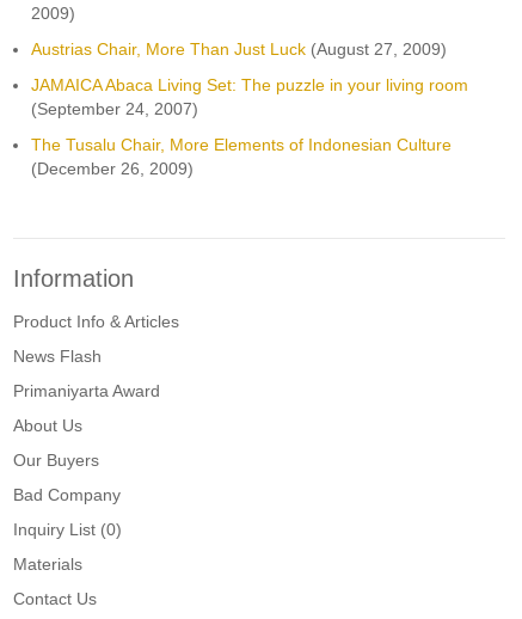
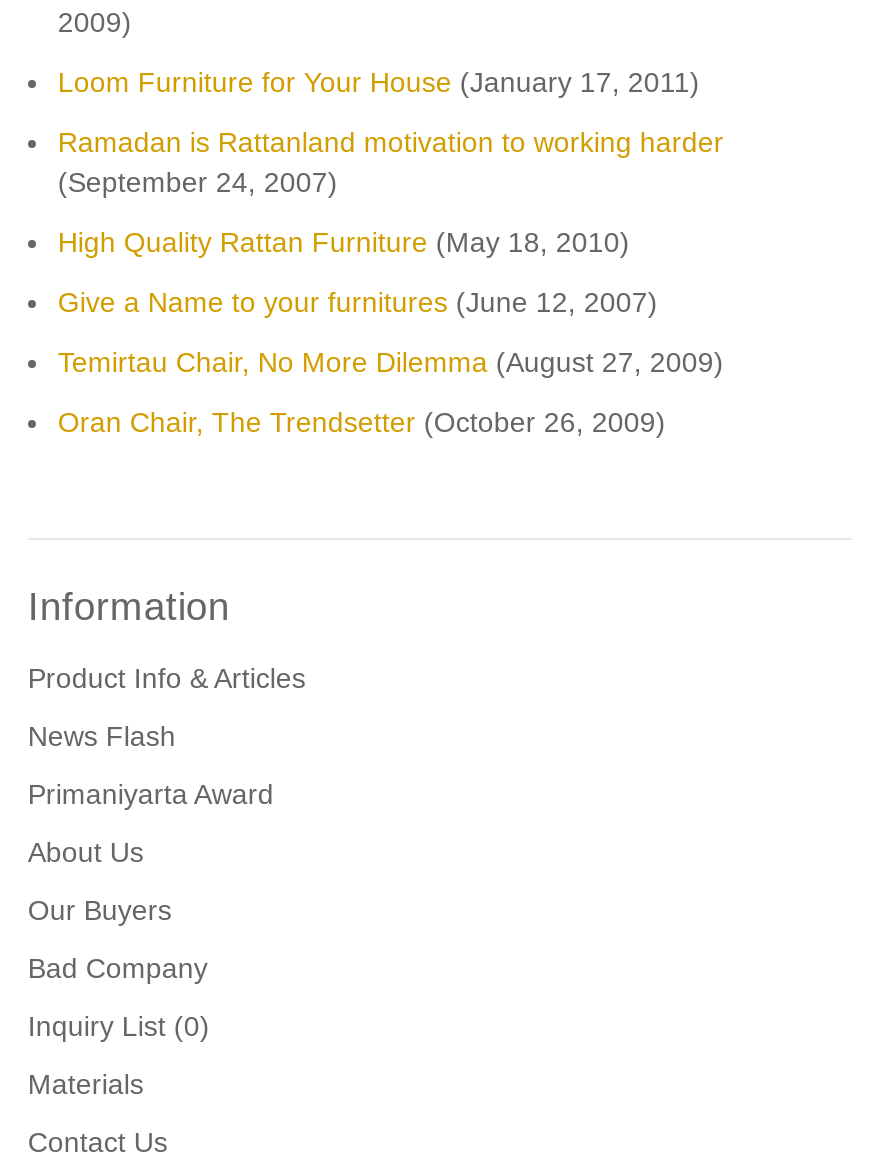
- Austrias Chair, More Than Just Luck (August 27, 2009)
+ Loom Furniture for Your House (January 17, 2011)

- JAMAICA Abaca Living Set: The puzzle in your living room
+ Ramadan is Rattanland motivation to working harder

- The Tusalu Chair, More Elements of Indonesian Culture
- (December 26, 2009)
+ High Quality Rattan Furniture (May 18, 2010)
+ Give a Name to your furnitures (June 12, 2007)
+ Temirtau Chair, No More Dilemma (August 27, 2009)
+ Oran Chair, The Trendsetter (October 26, 2009)
